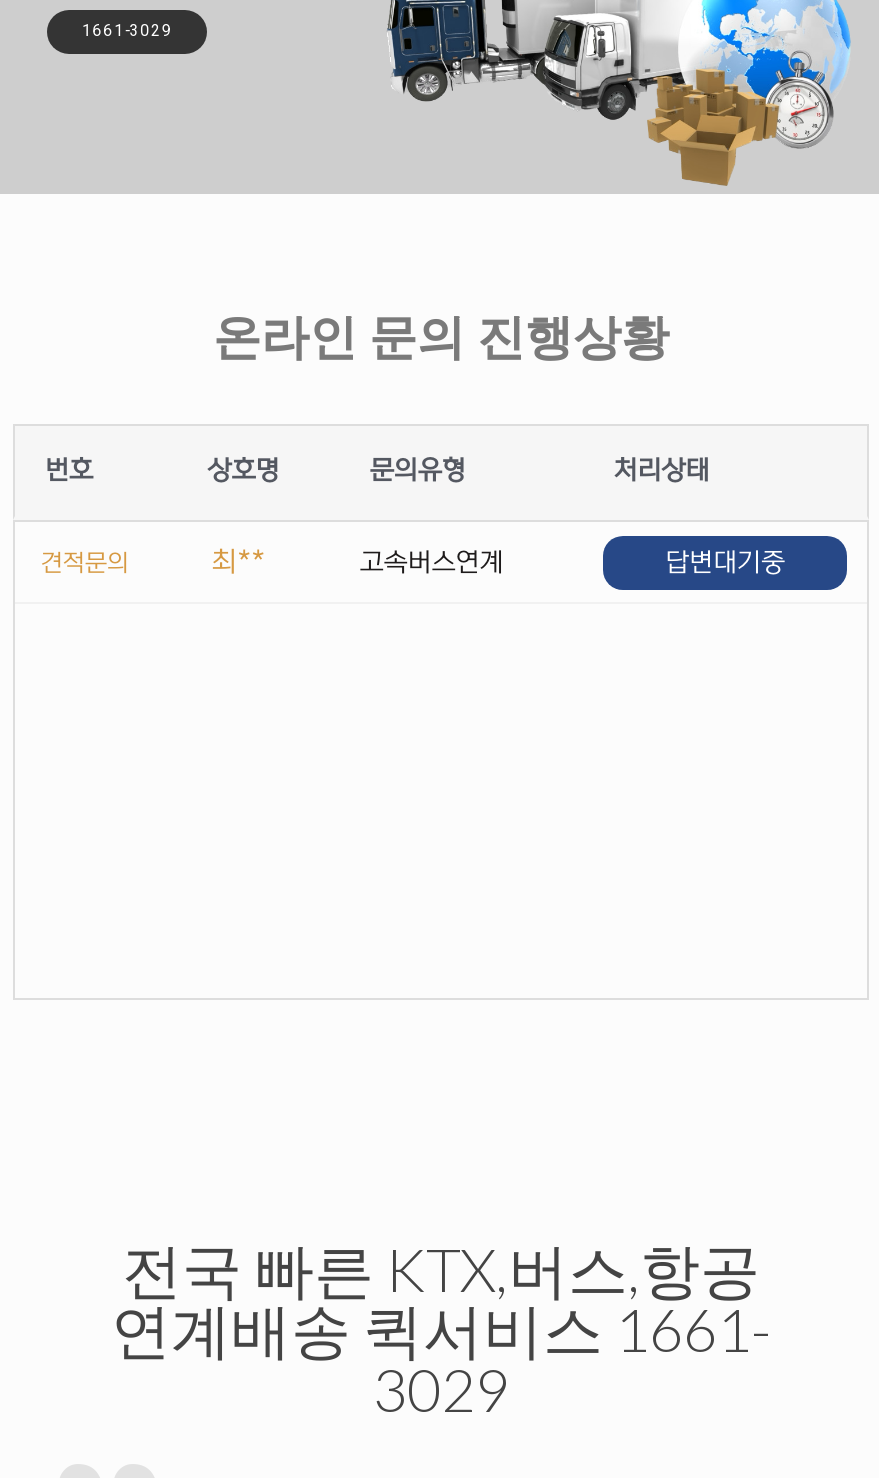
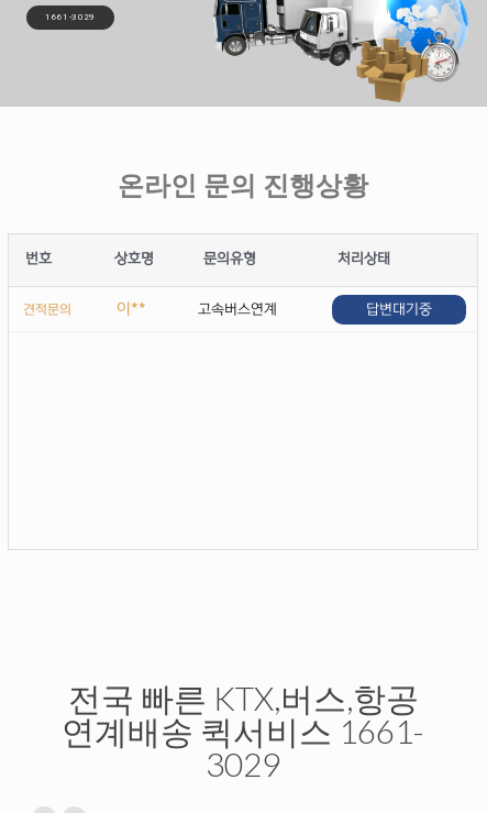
- 최**
+ 이**
